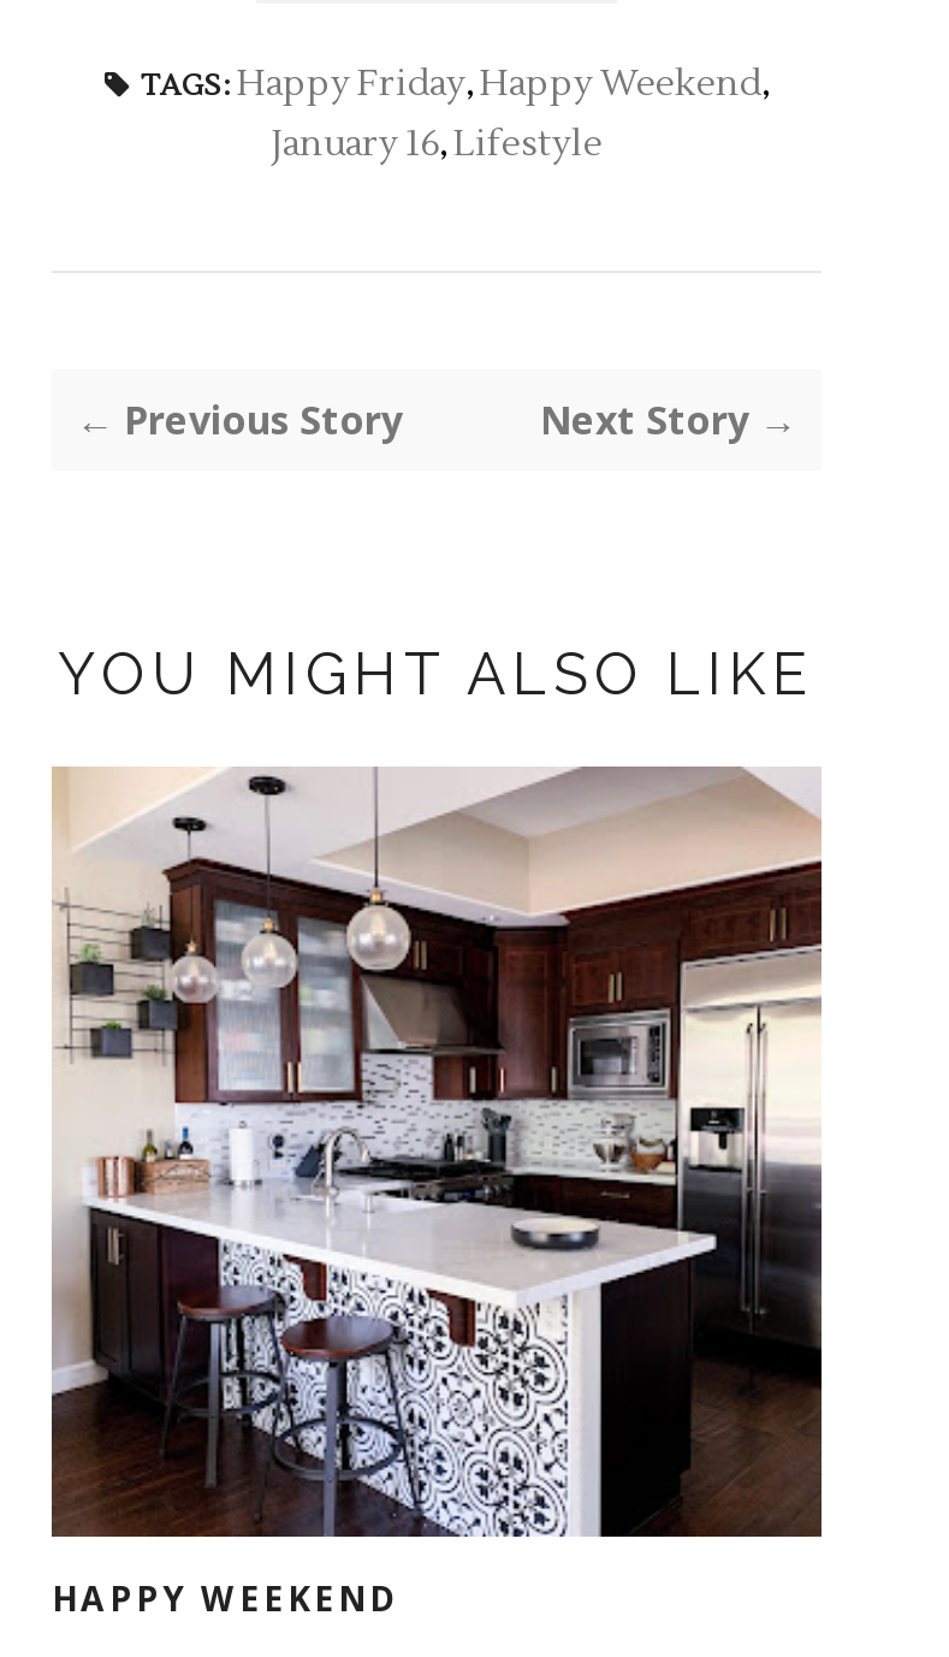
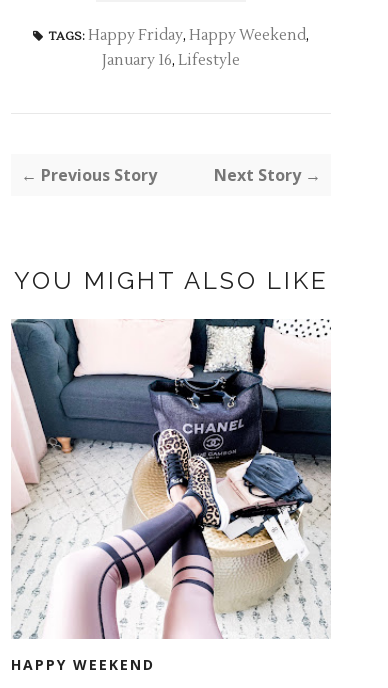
- [image]
+ [image]
